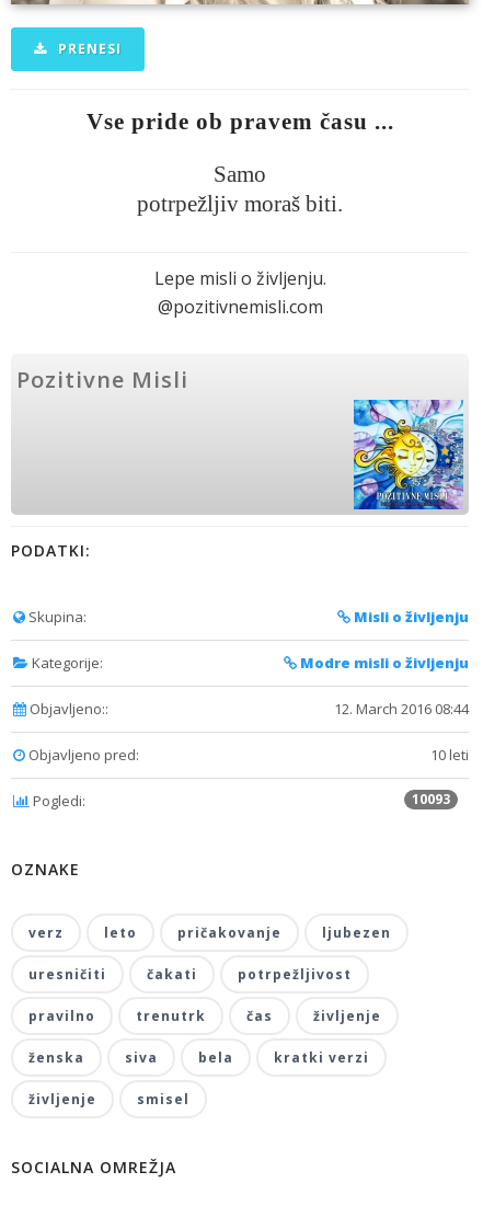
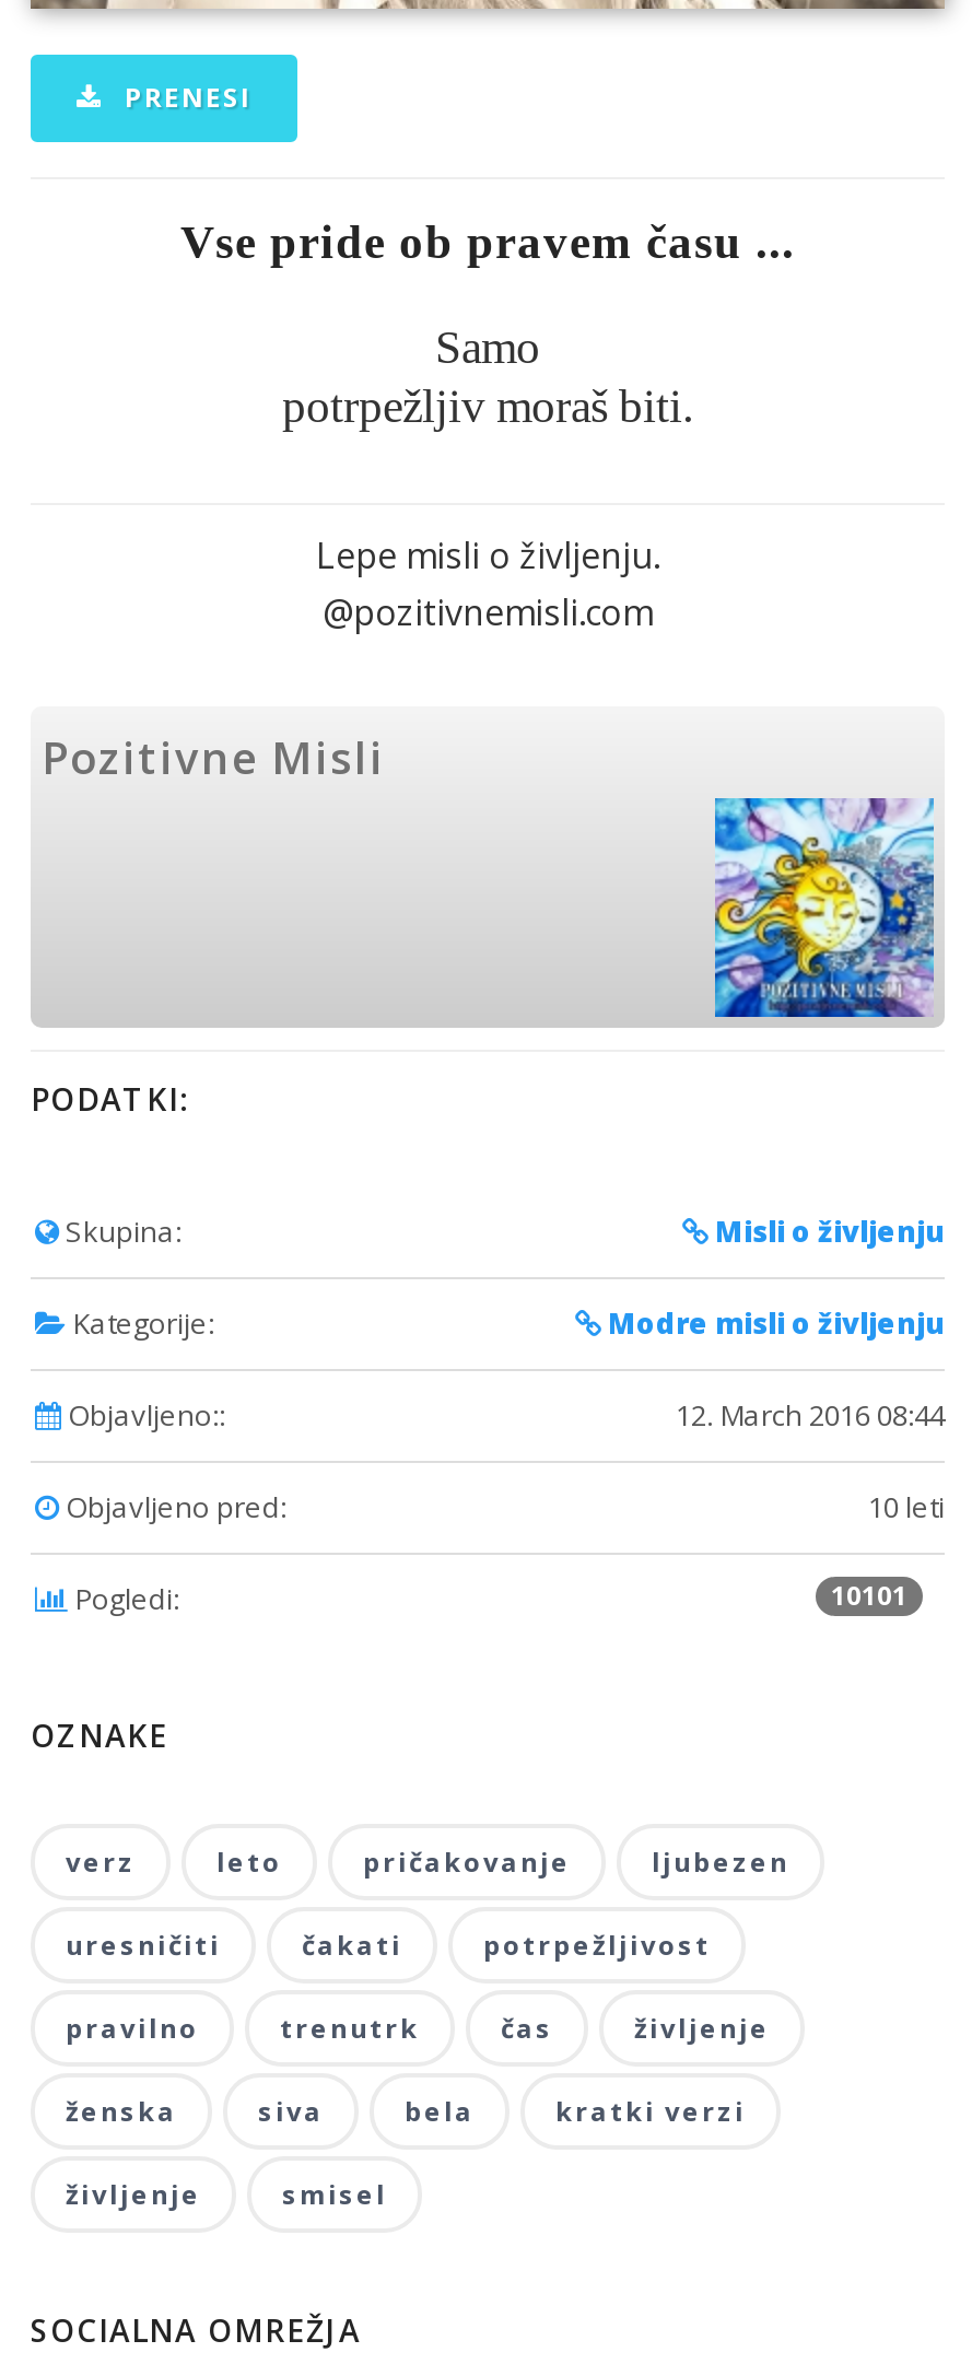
- 10093
+ 10101
